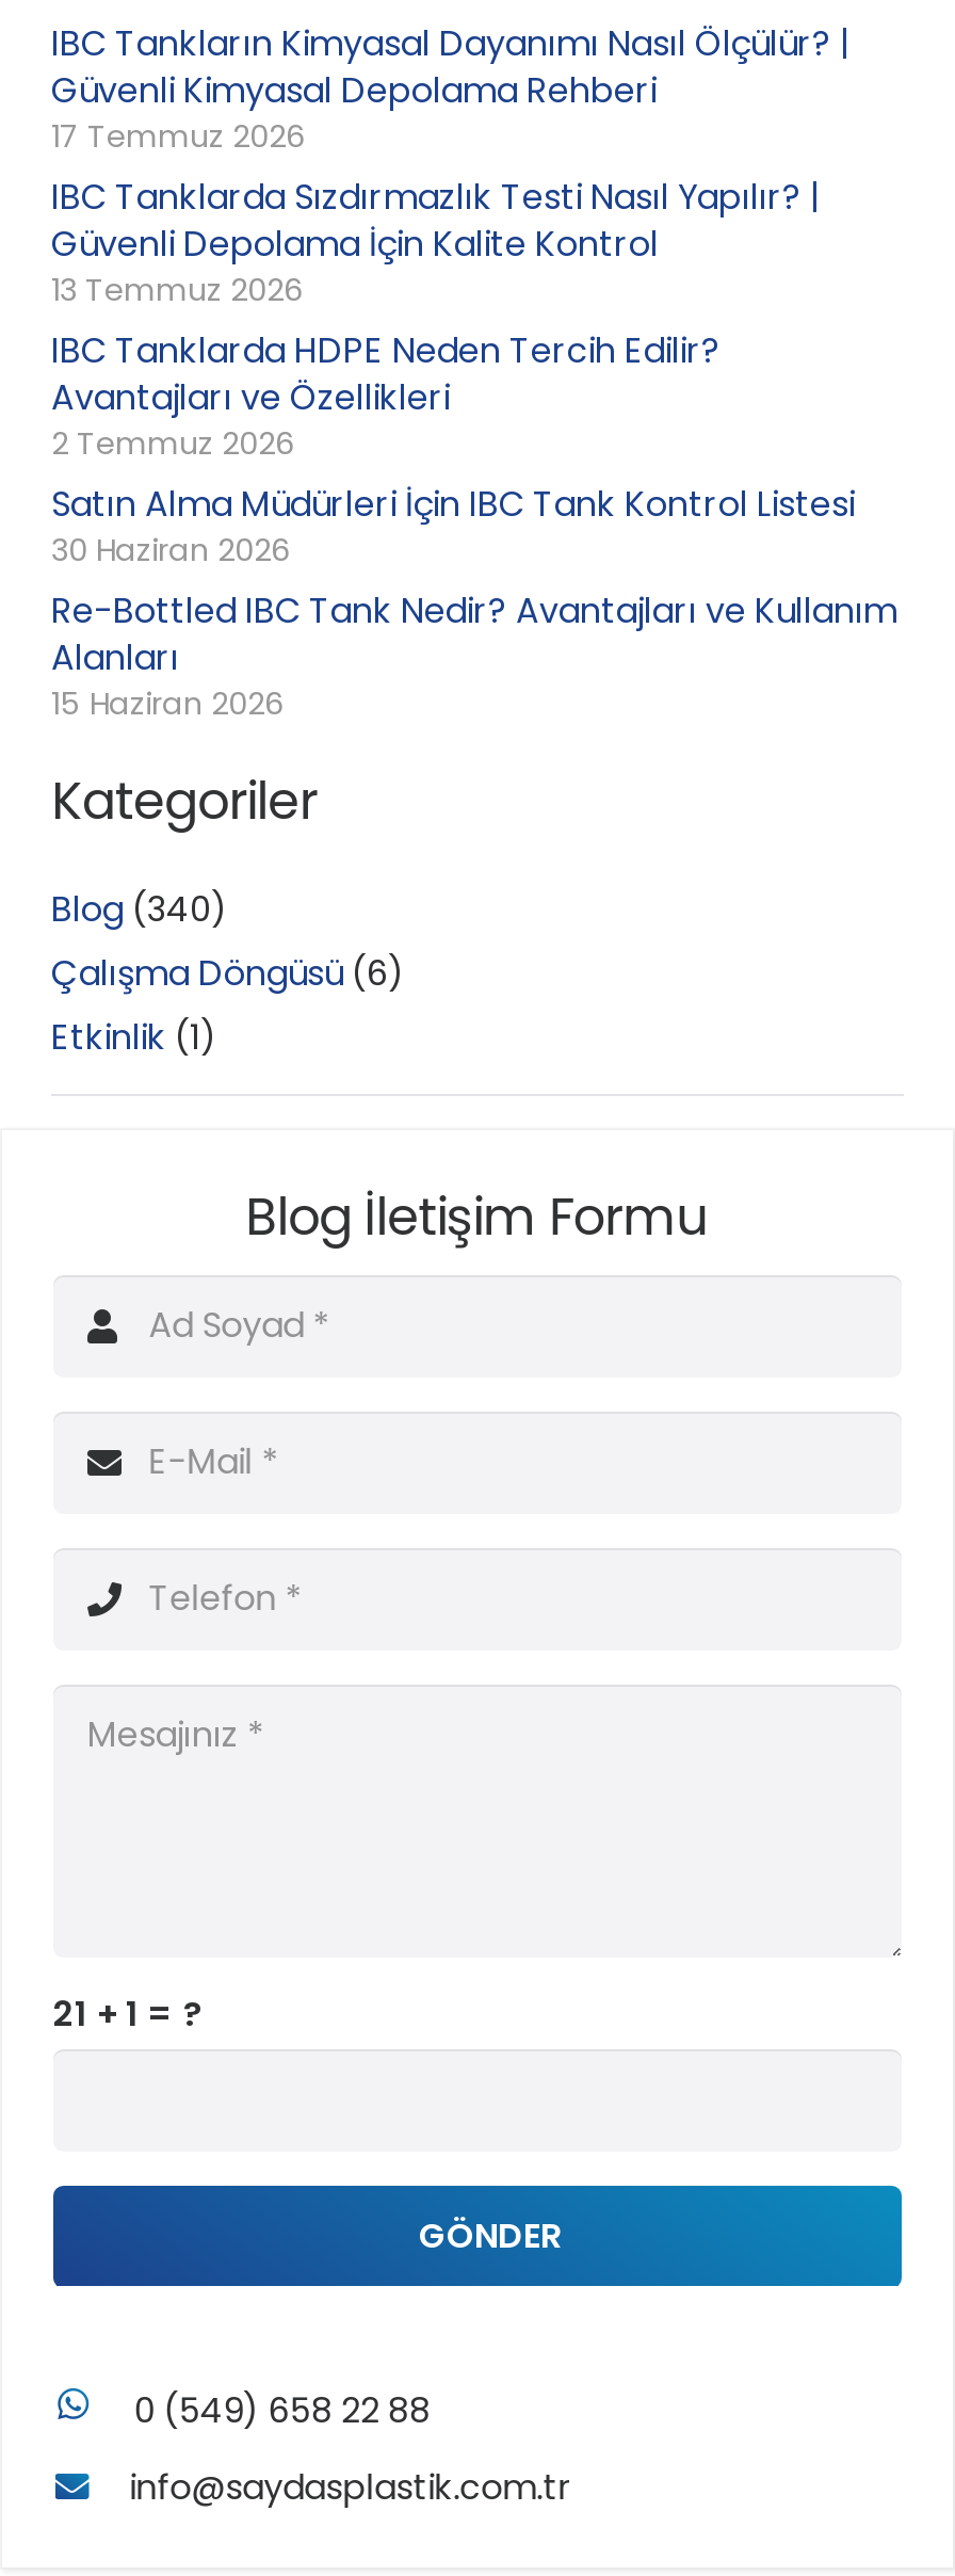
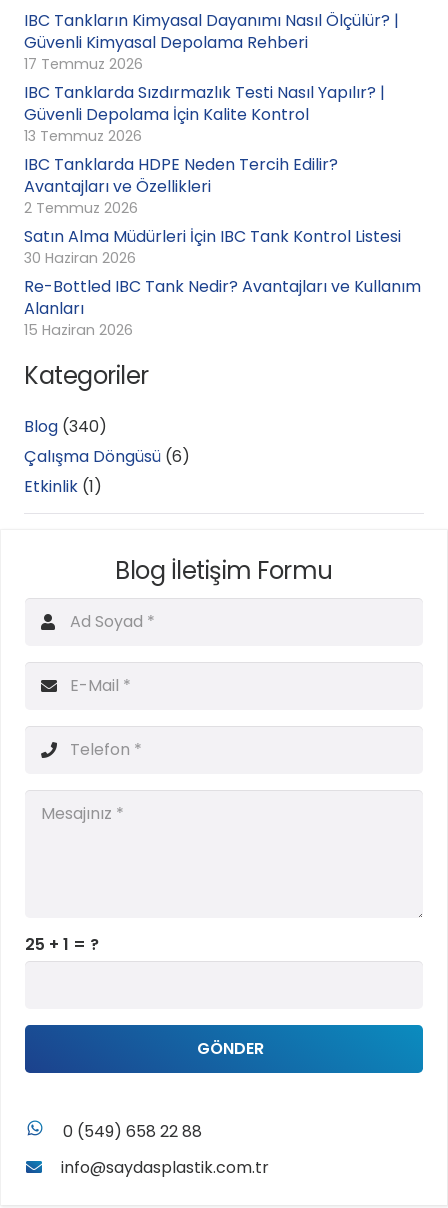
- 21 + 1 = ?
+ 25 + 1 = ?
